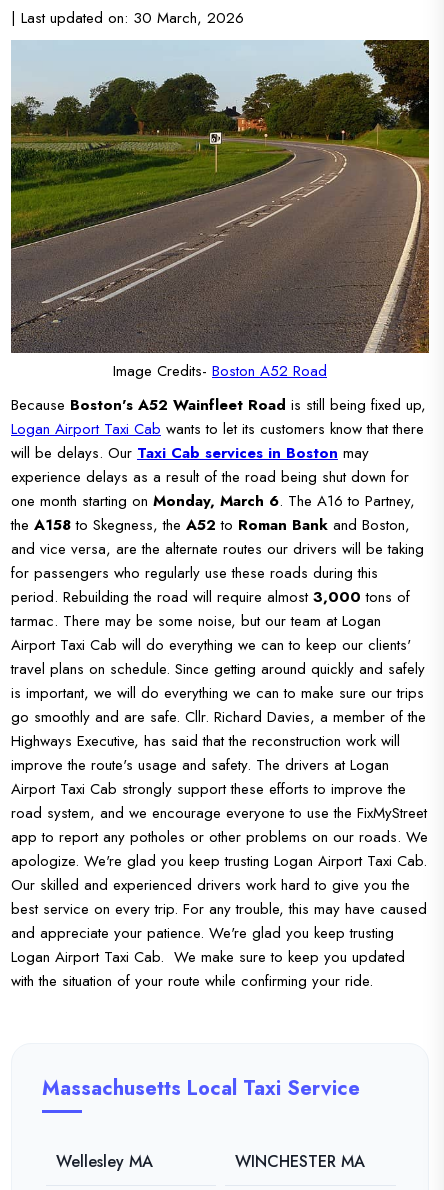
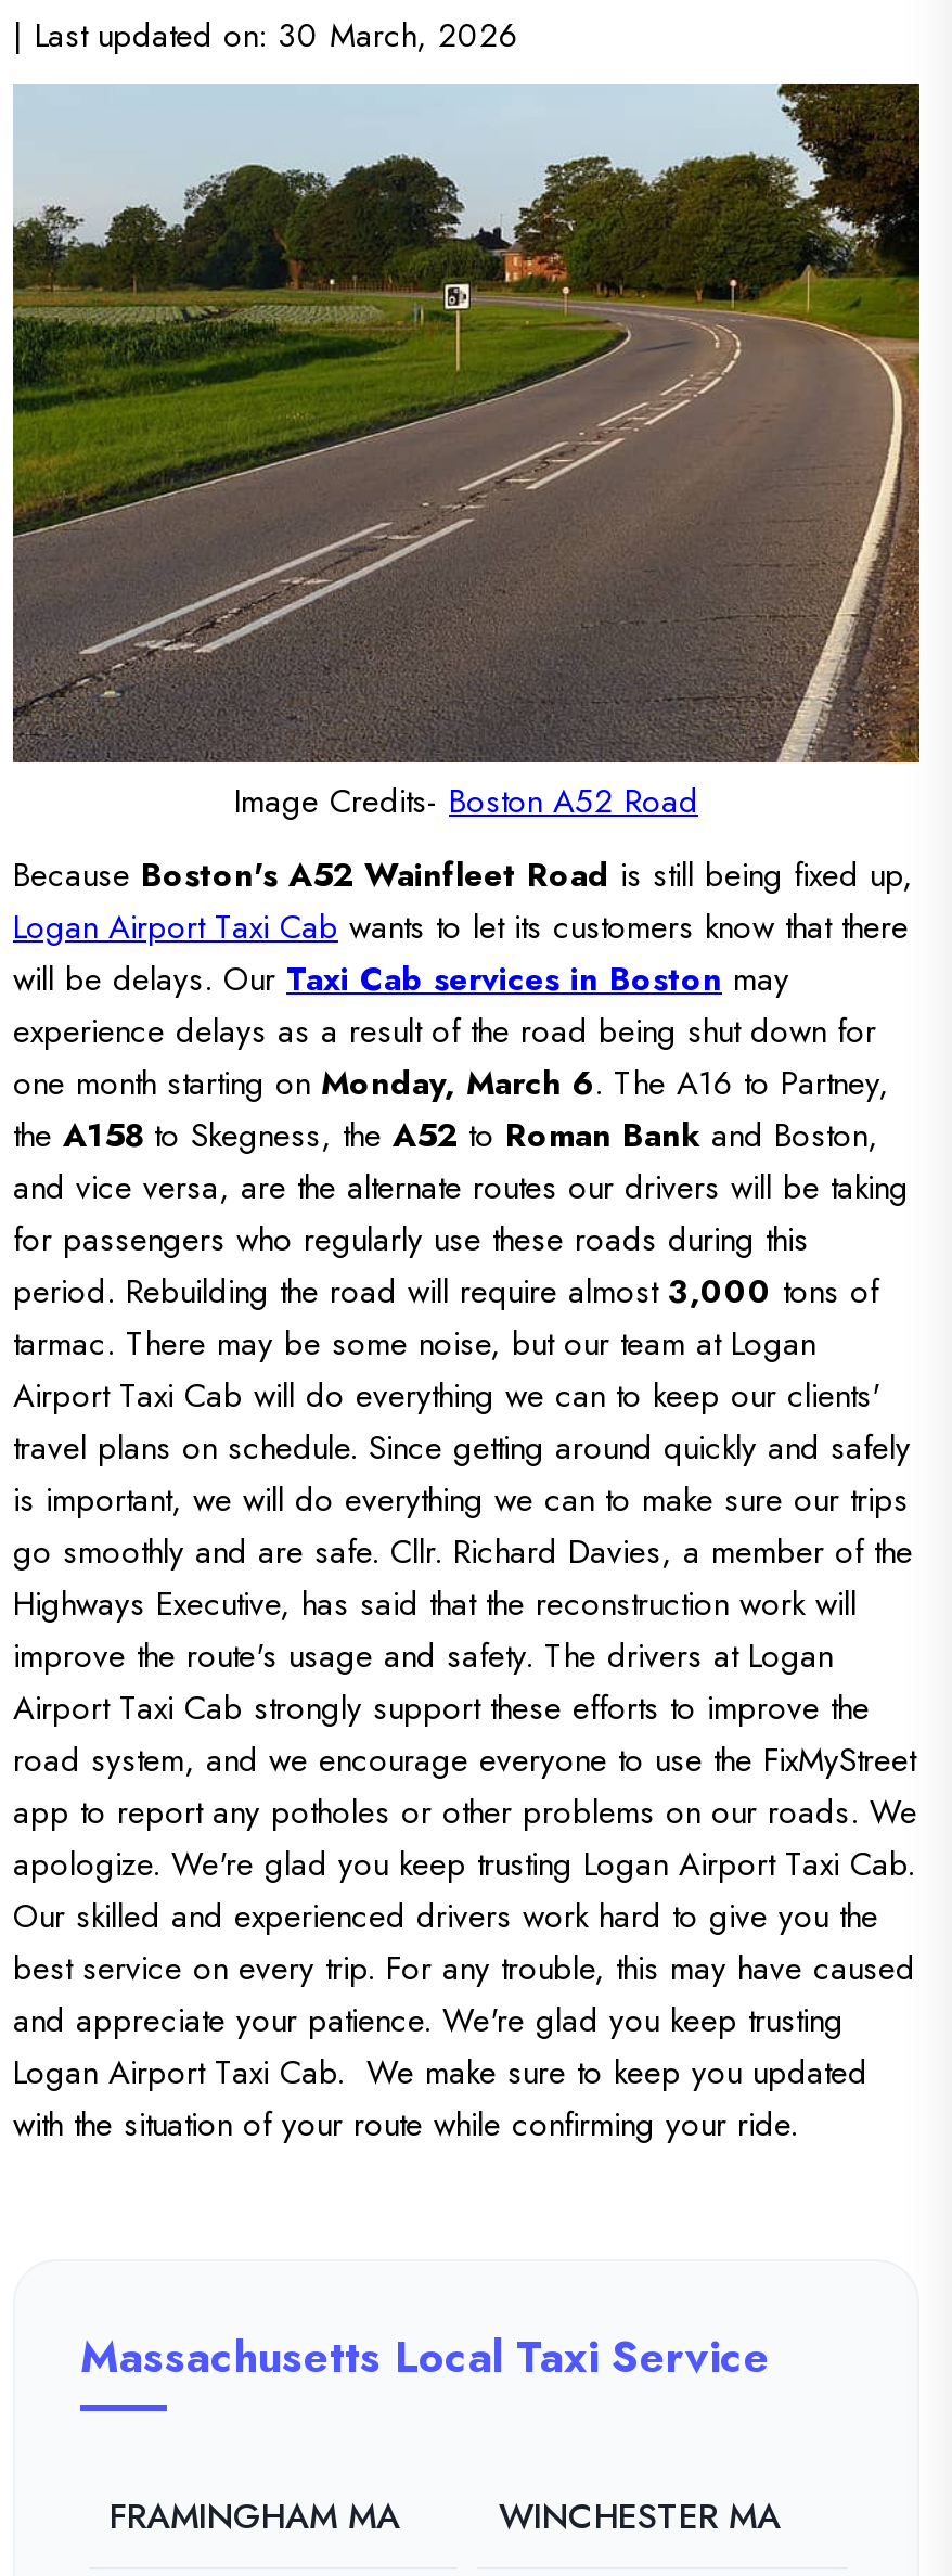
- Wellesley MA
+ FRAMINGHAM MA
